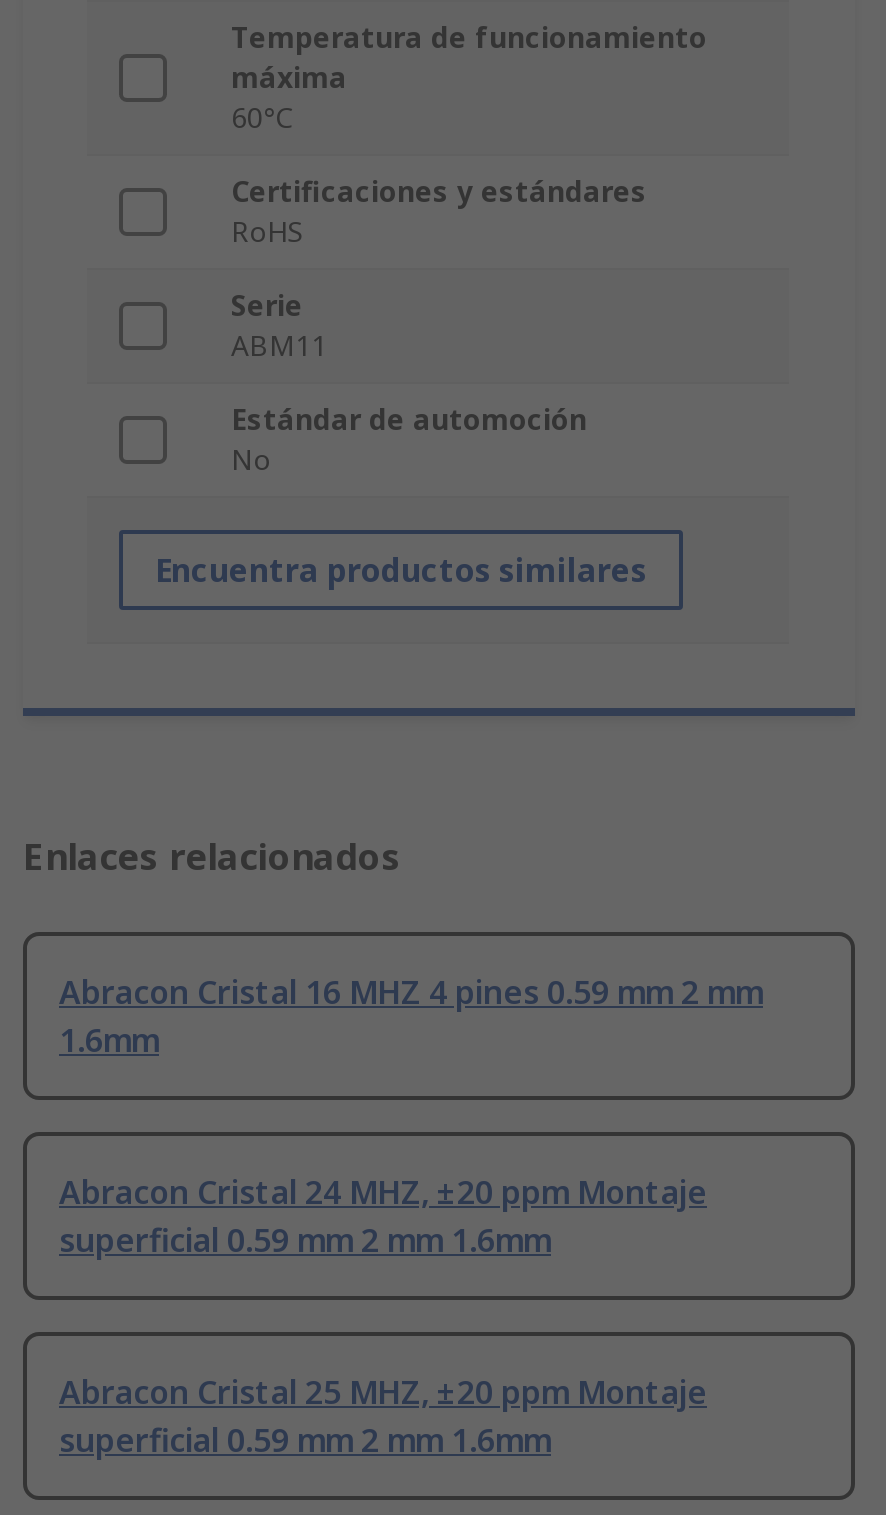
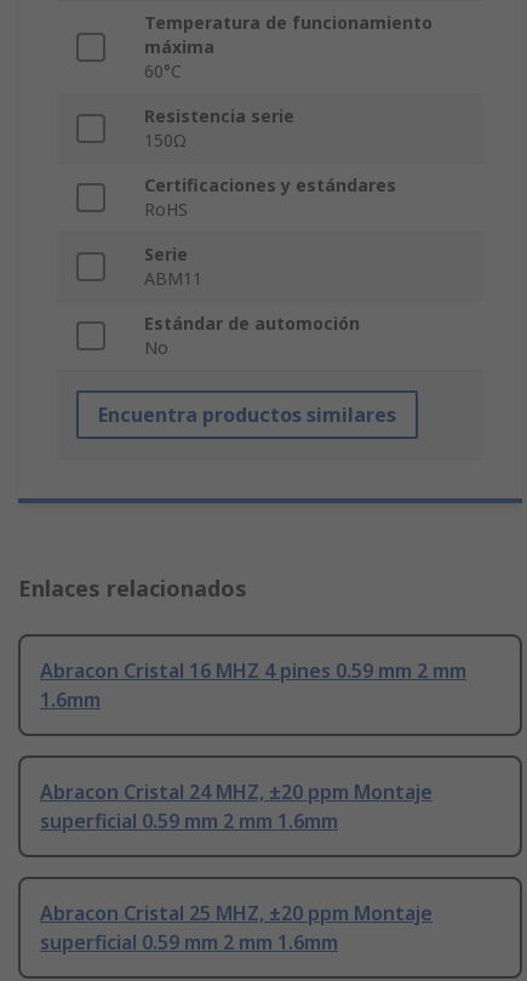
+ Resistencia serie
+ 150Ω
